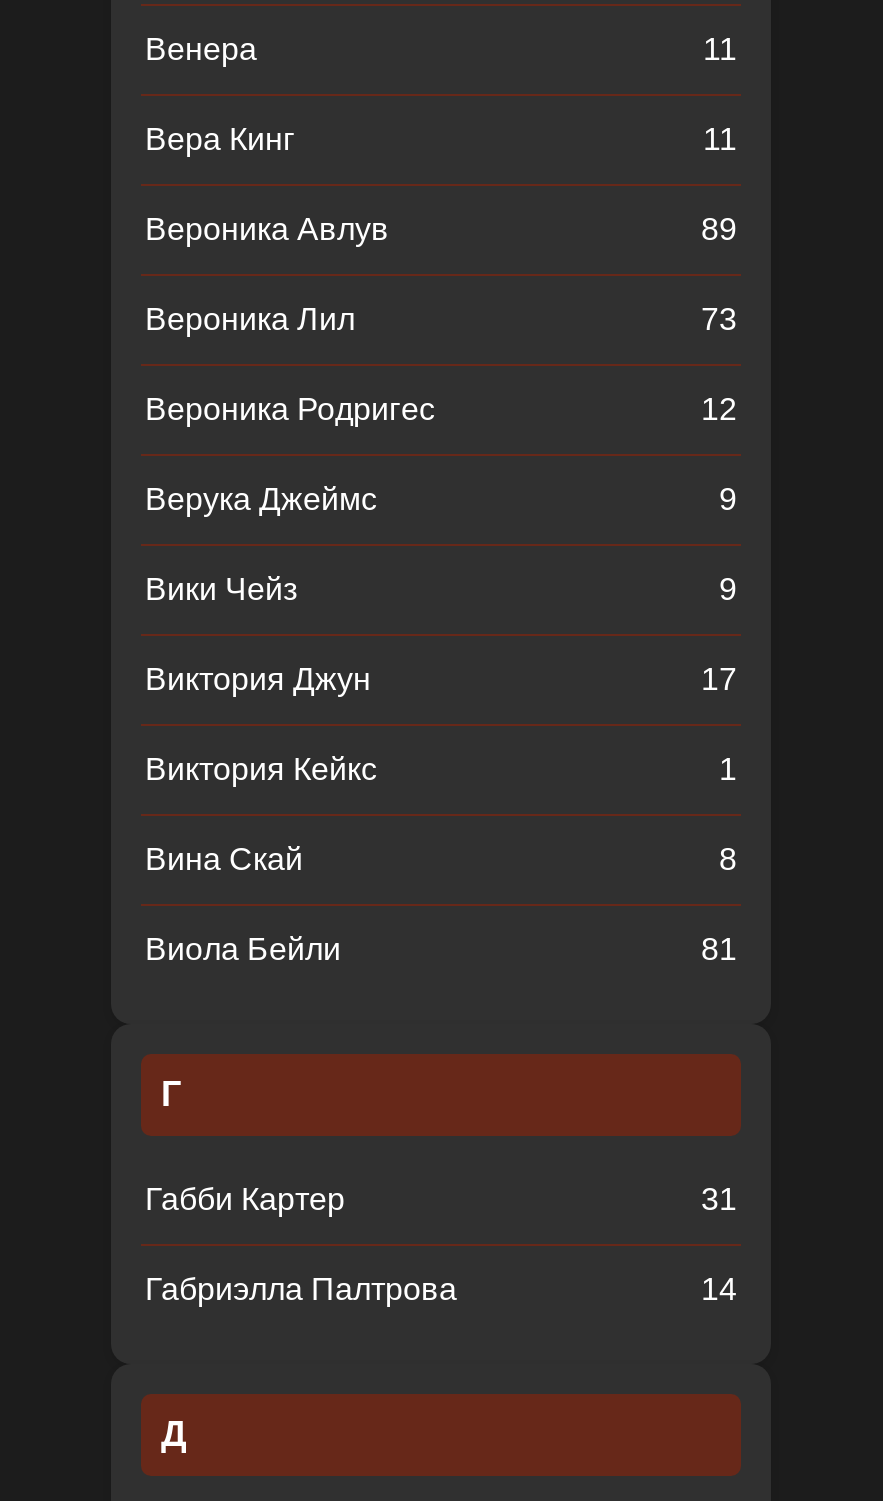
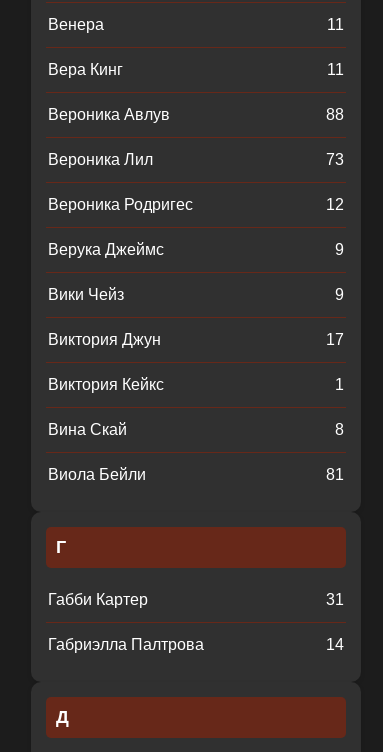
- 89
+ 88
